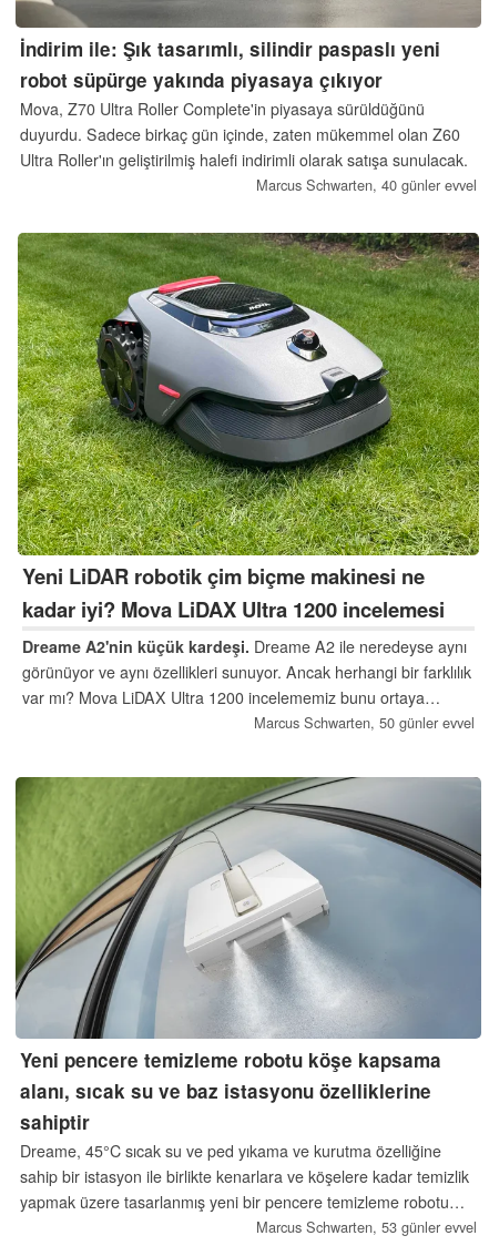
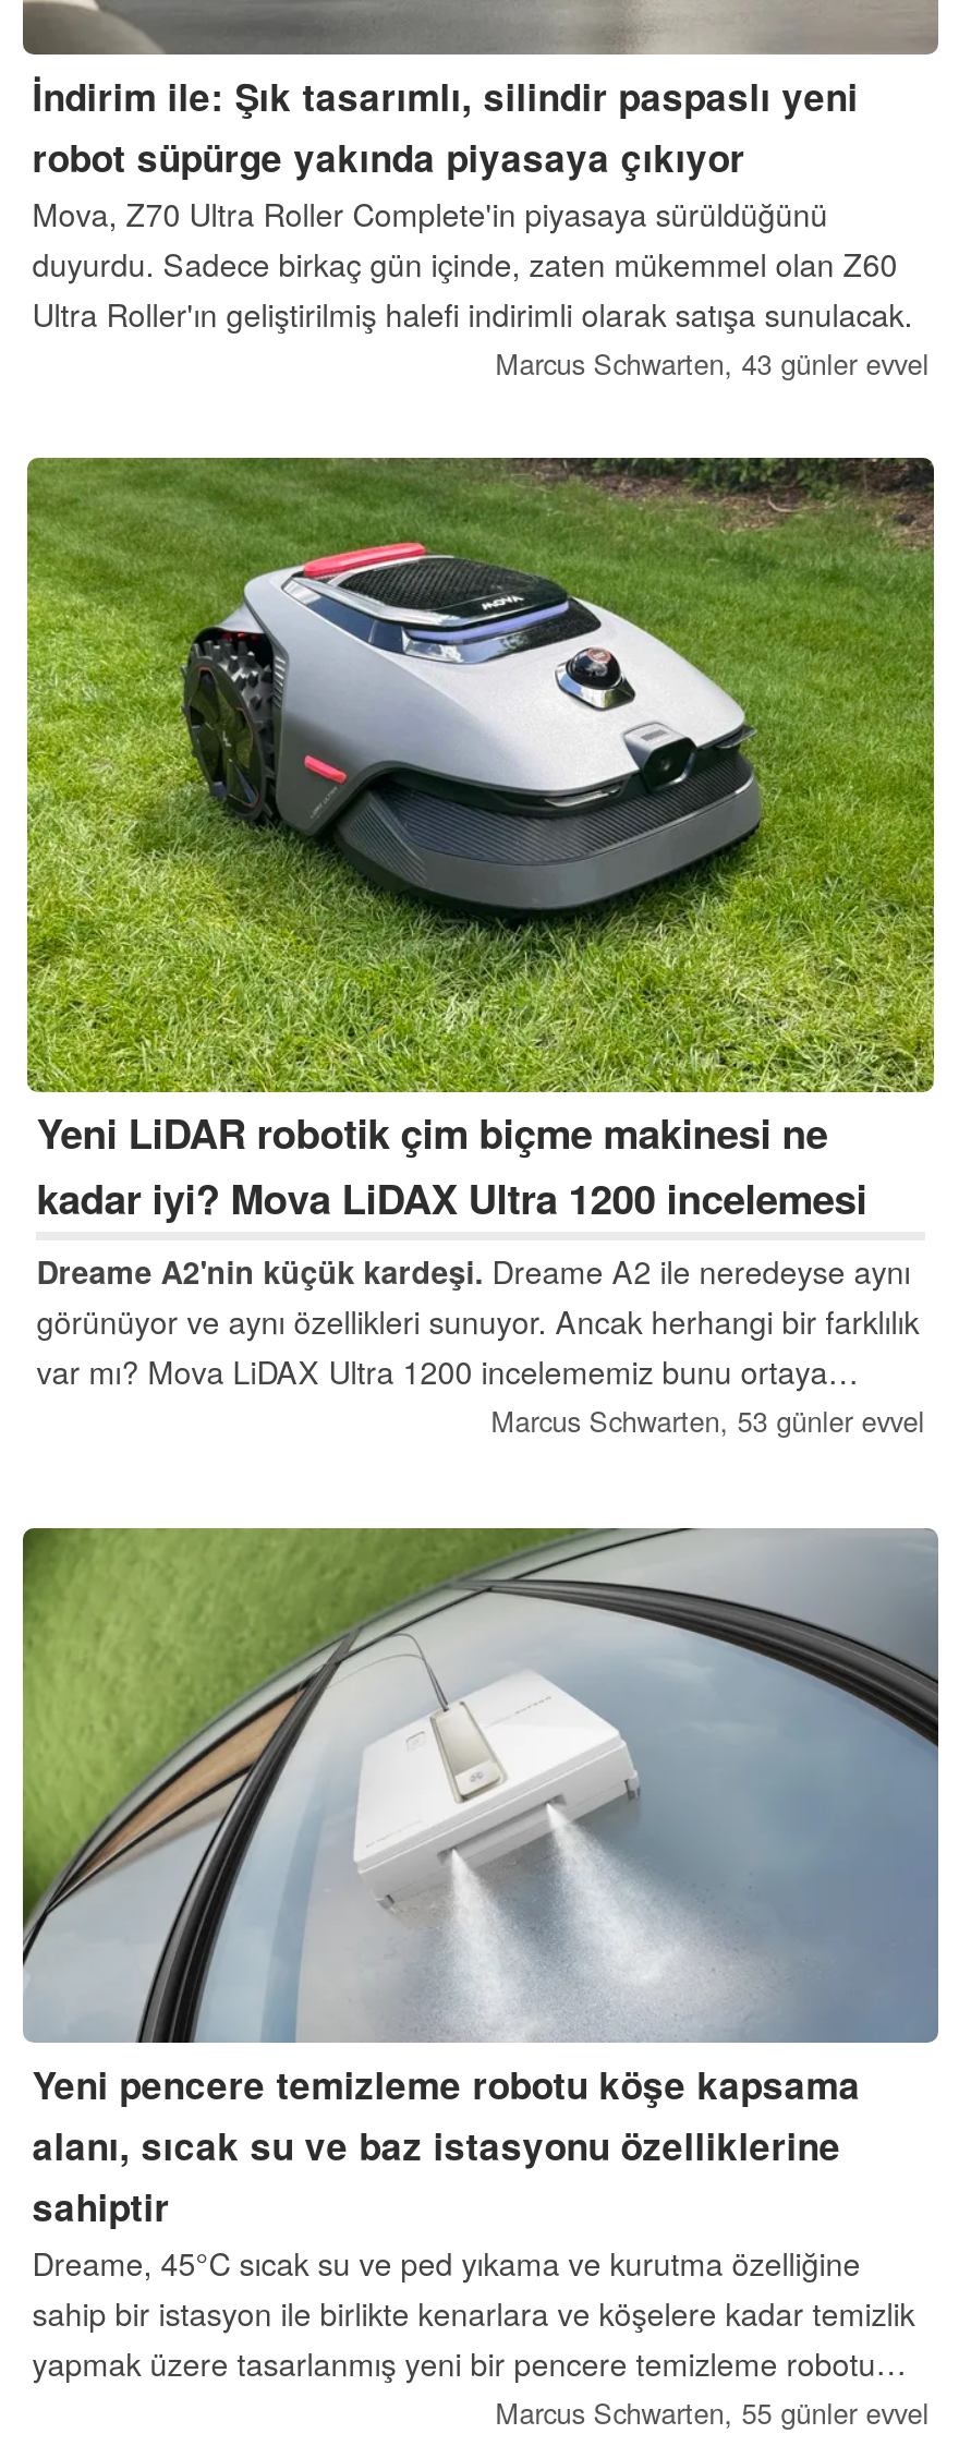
- Marcus Schwarten, 40 günler evvel
+ Marcus Schwarten, 43 günler evvel

- Marcus Schwarten, 50 günler evvel

moved up: Marcus Schwarten, 53 günler evvel

+ Marcus Schwarten, 55 günler evvel
